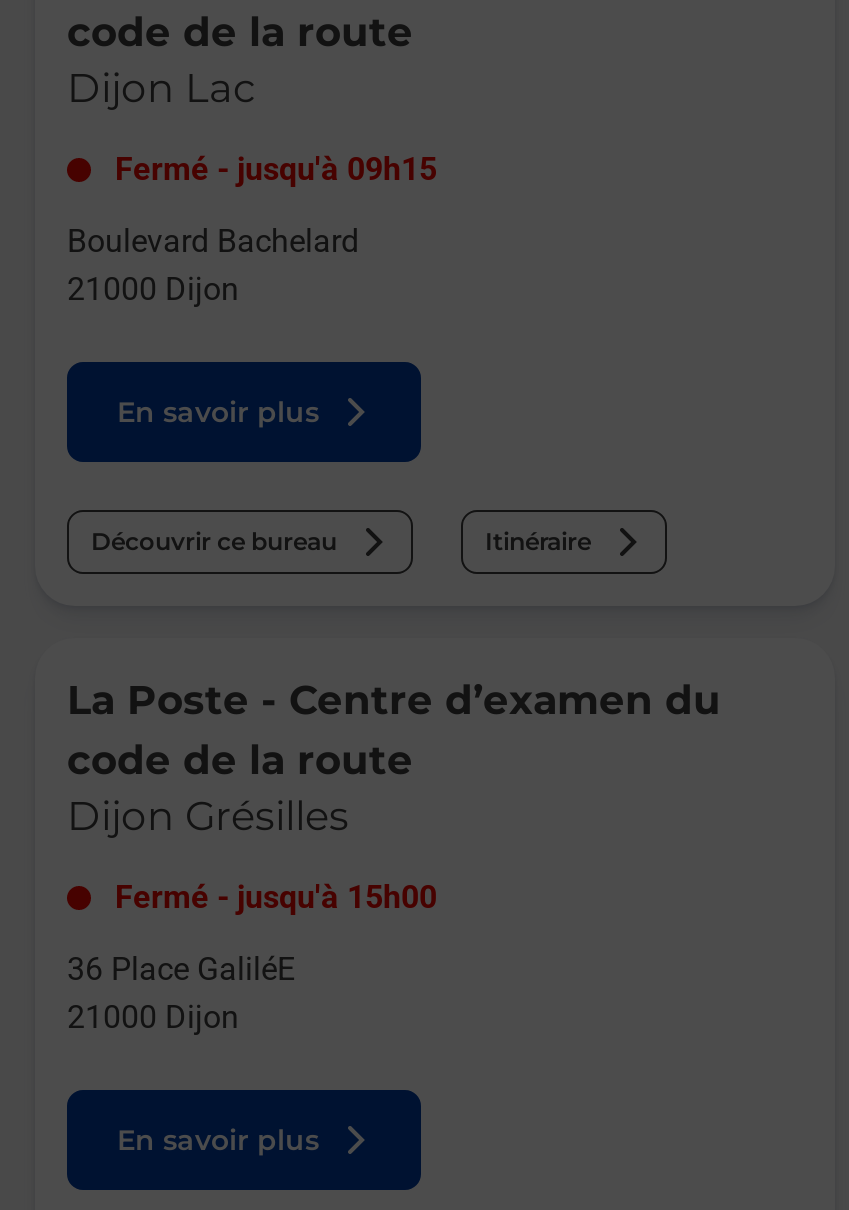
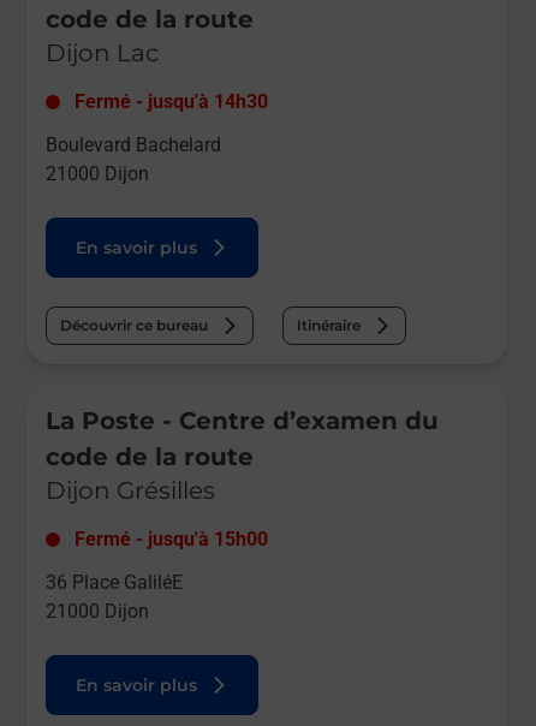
- Fermé - jusqu'à 09h15
+ Fermé - jusqu'à 14h30
